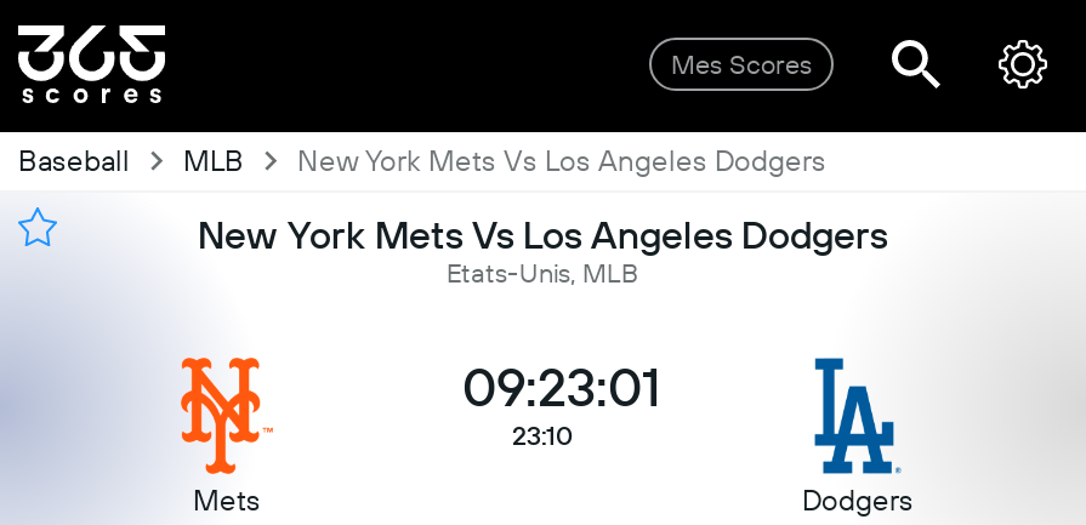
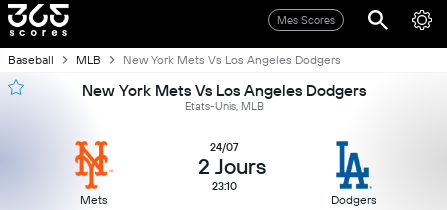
- 09:23:01
+ 24/07
+ 2 Jours
